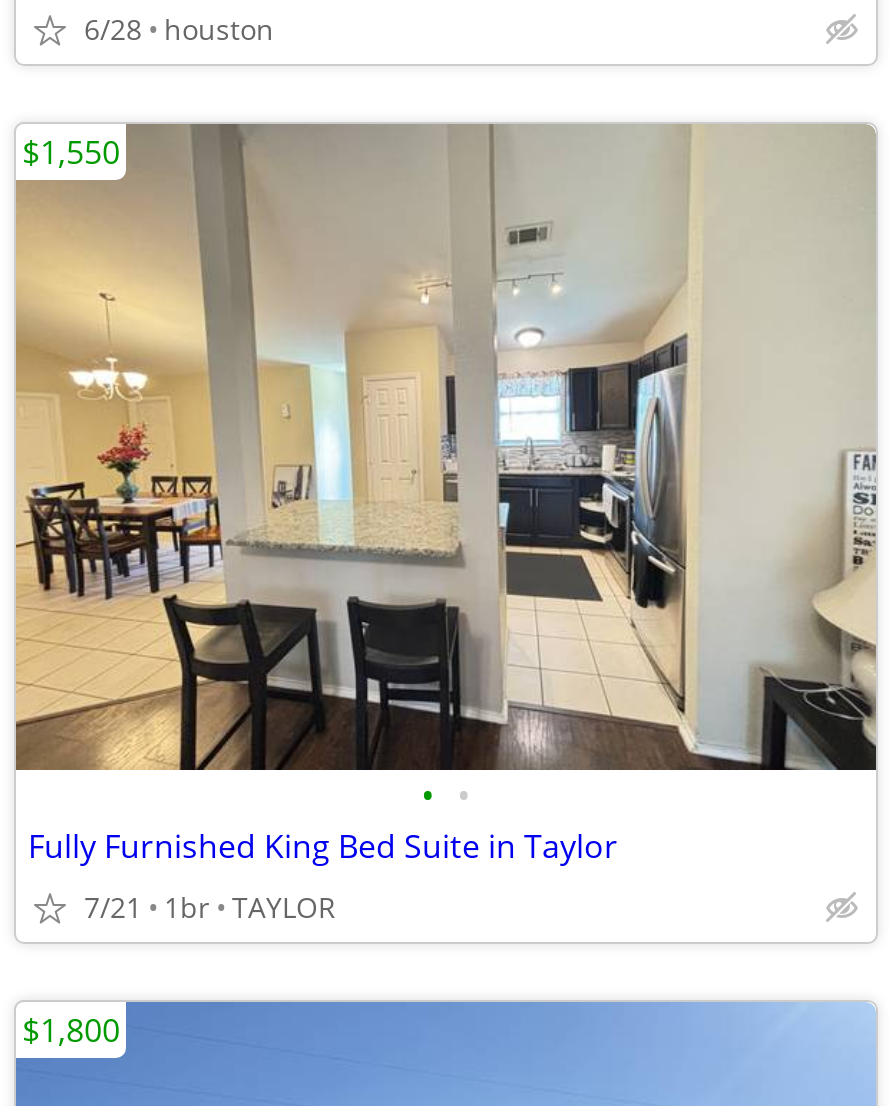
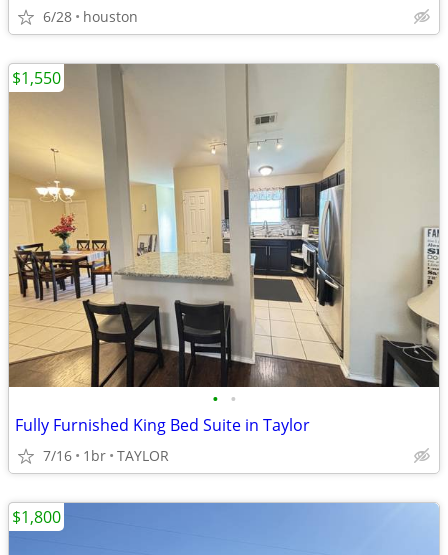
- 7/21 1br TAYLOR
+ 7/16 1br TAYLOR
